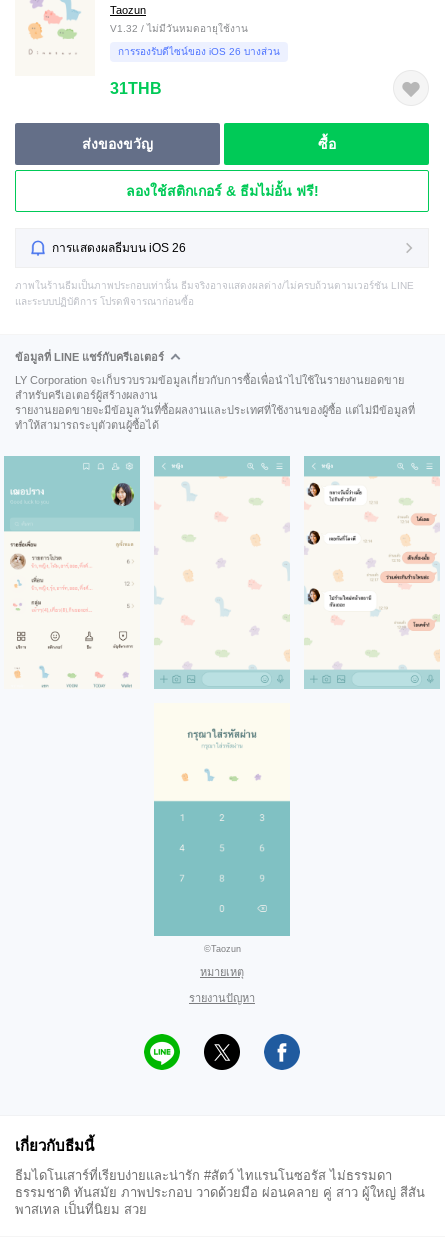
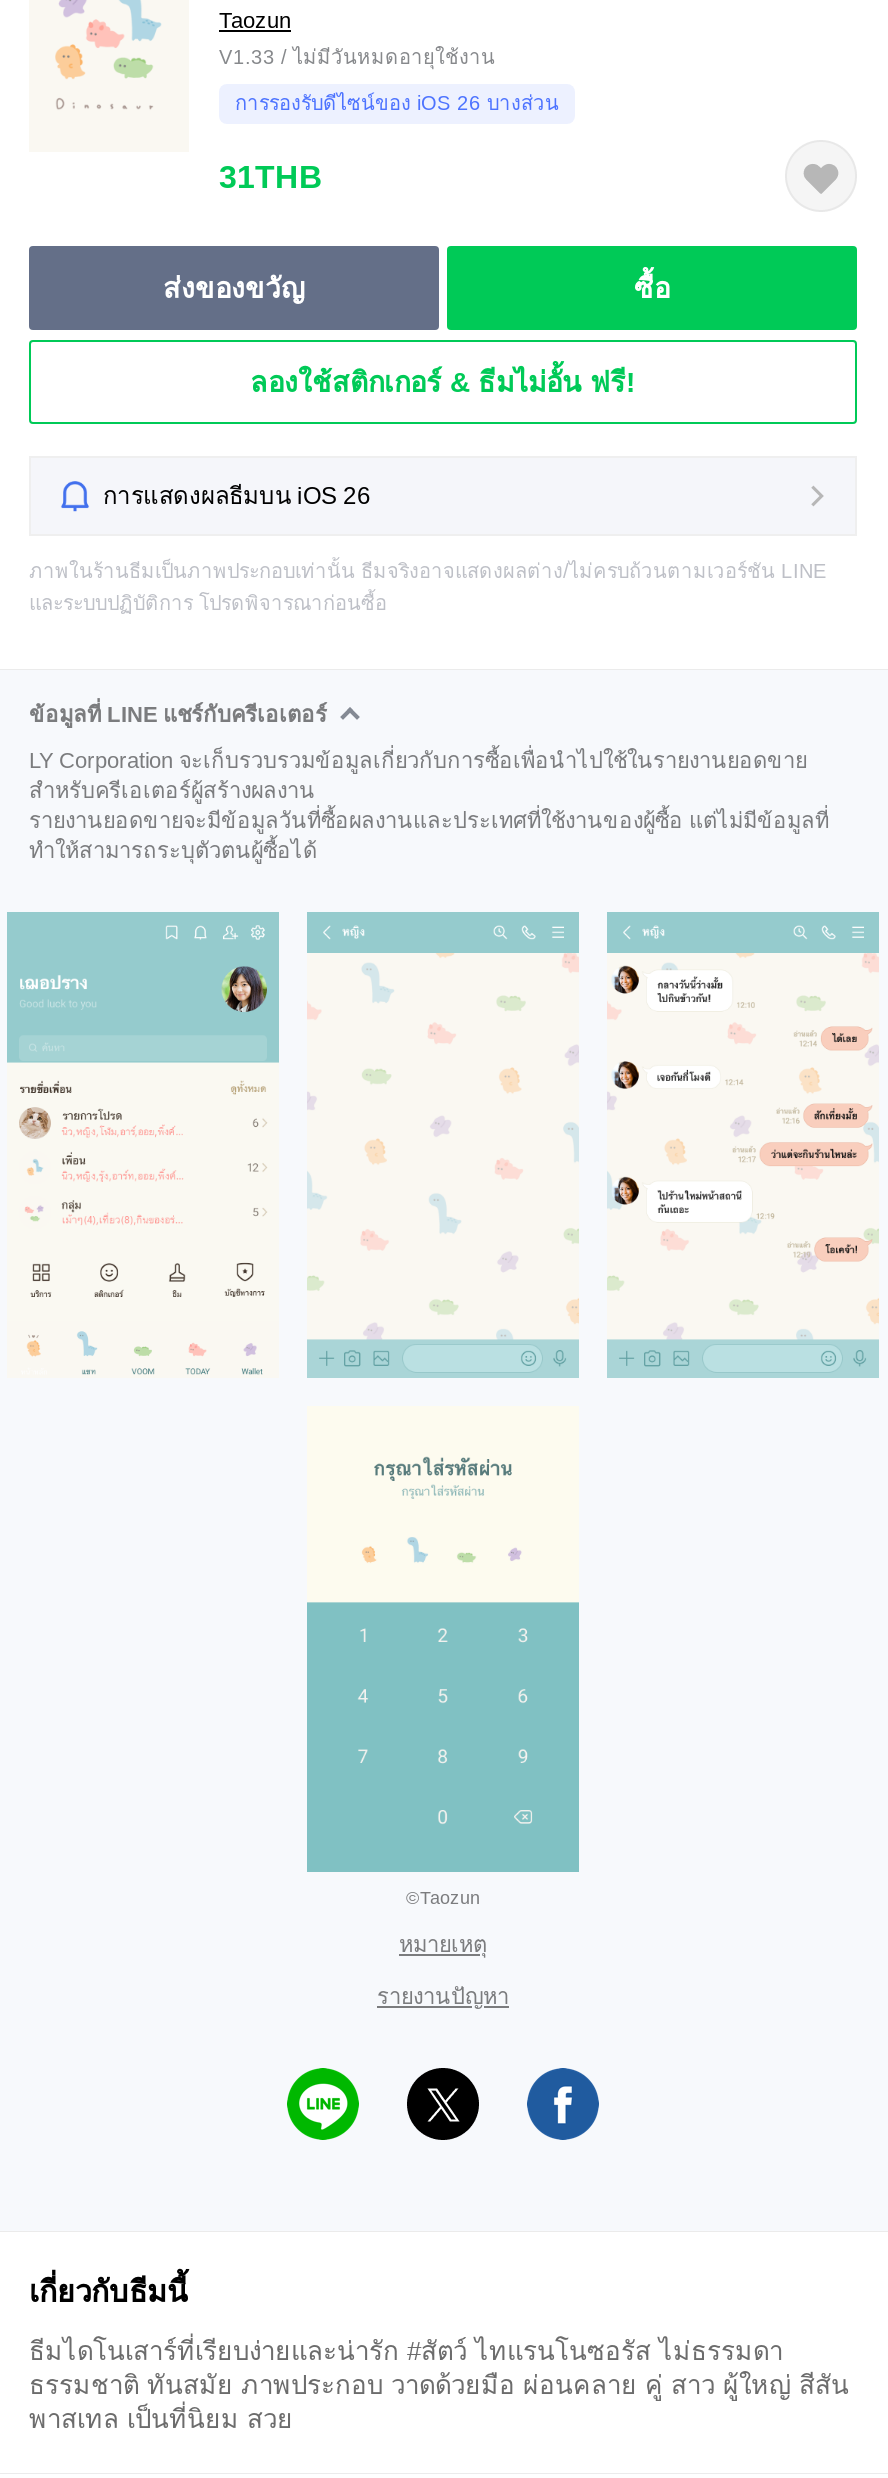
- V1.32 / ไม่มีวันหมดอายุใช้งาน
+ V1.33 / ไม่มีวันหมดอายุใช้งาน
